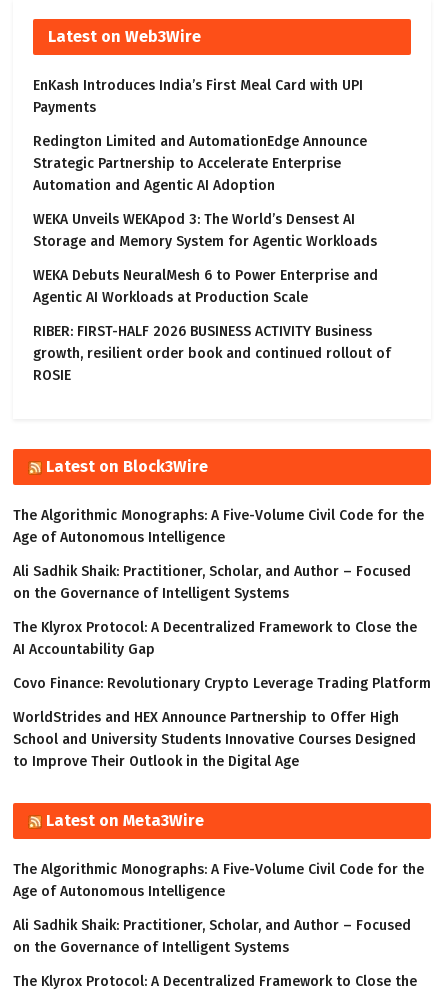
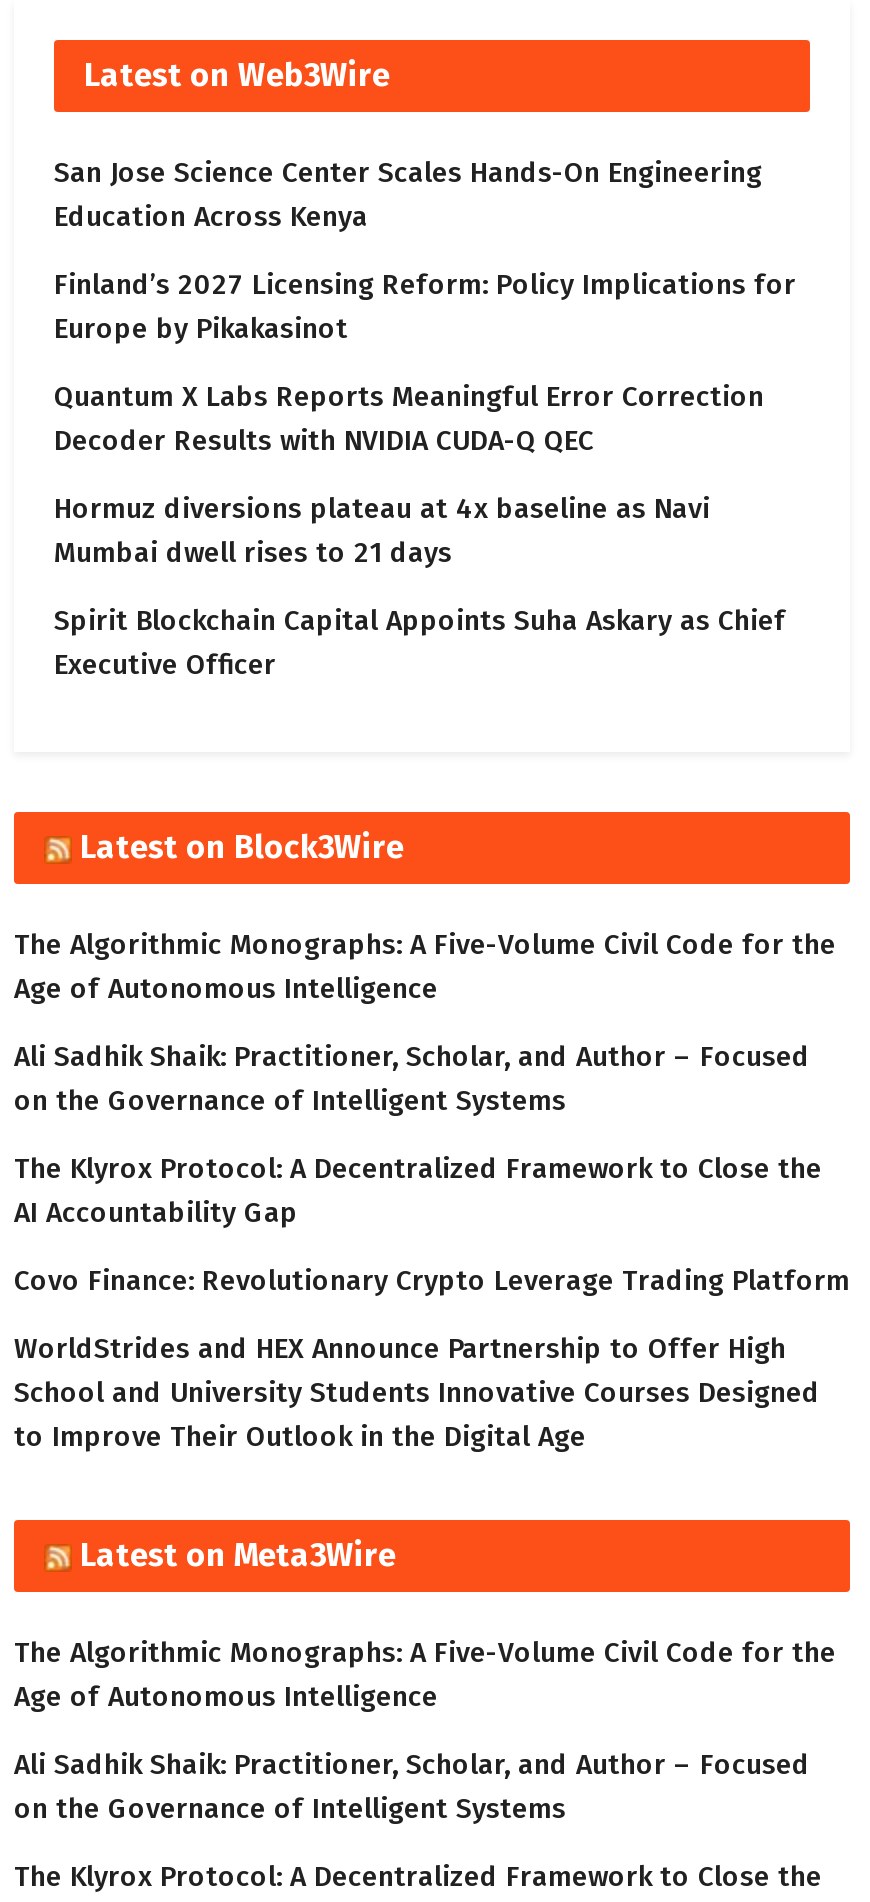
- EnKash Introduces India’s First Meal Card with UPI
- Payments
+ San Jose Science Center Scales Hands-On Engineering
+ Education Across Kenya

- Redington Limited and AutomationEdge Announce
- Strategic Partnership to Accelerate Enterprise
- Automation and Agentic AI Adoption
+ Finland’s 2027 Licensing Reform: Policy Implications for
+ Europe by Pikakasinot

- WEKA Unveils WEKApod 3: The World’s Densest AI
- Storage and Memory System for Agentic Workloads
+ Quantum X Labs Reports Meaningful Error Correction
+ Decoder Results with NVIDIA CUDA-Q QEC

- WEKA Debuts NeuralMesh 6 to Power Enterprise and
- Agentic AI Workloads at Production Scale
+ Hormuz diversions plateau at 4x baseline as Navi
+ Mumbai dwell rises to 21 days

- RIBER: FIRST-HALF 2026 BUSINESS ACTIVITY Business
- growth, resilient order book and continued rollout of
- ROSIE
+ Spirit Blockchain Capital Appoints Suha Askary as Chief
+ Executive Officer
